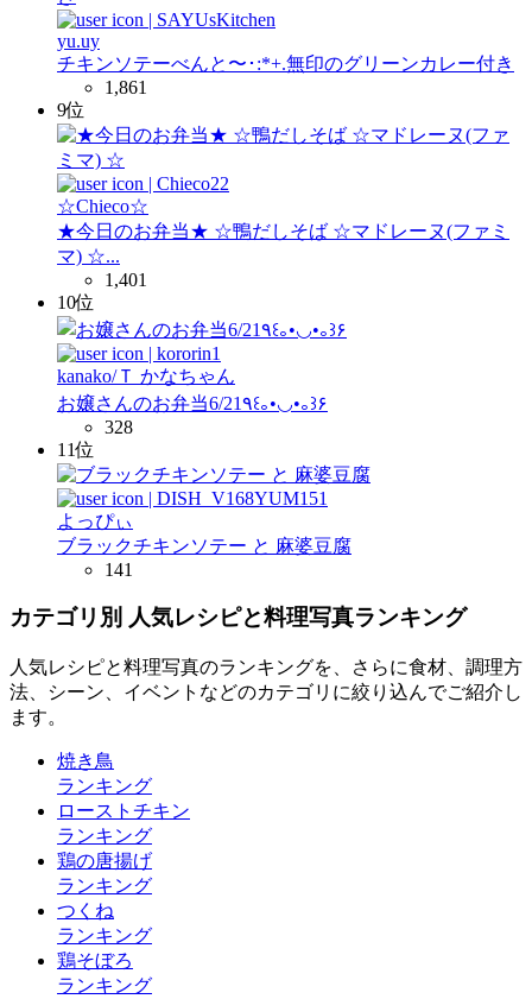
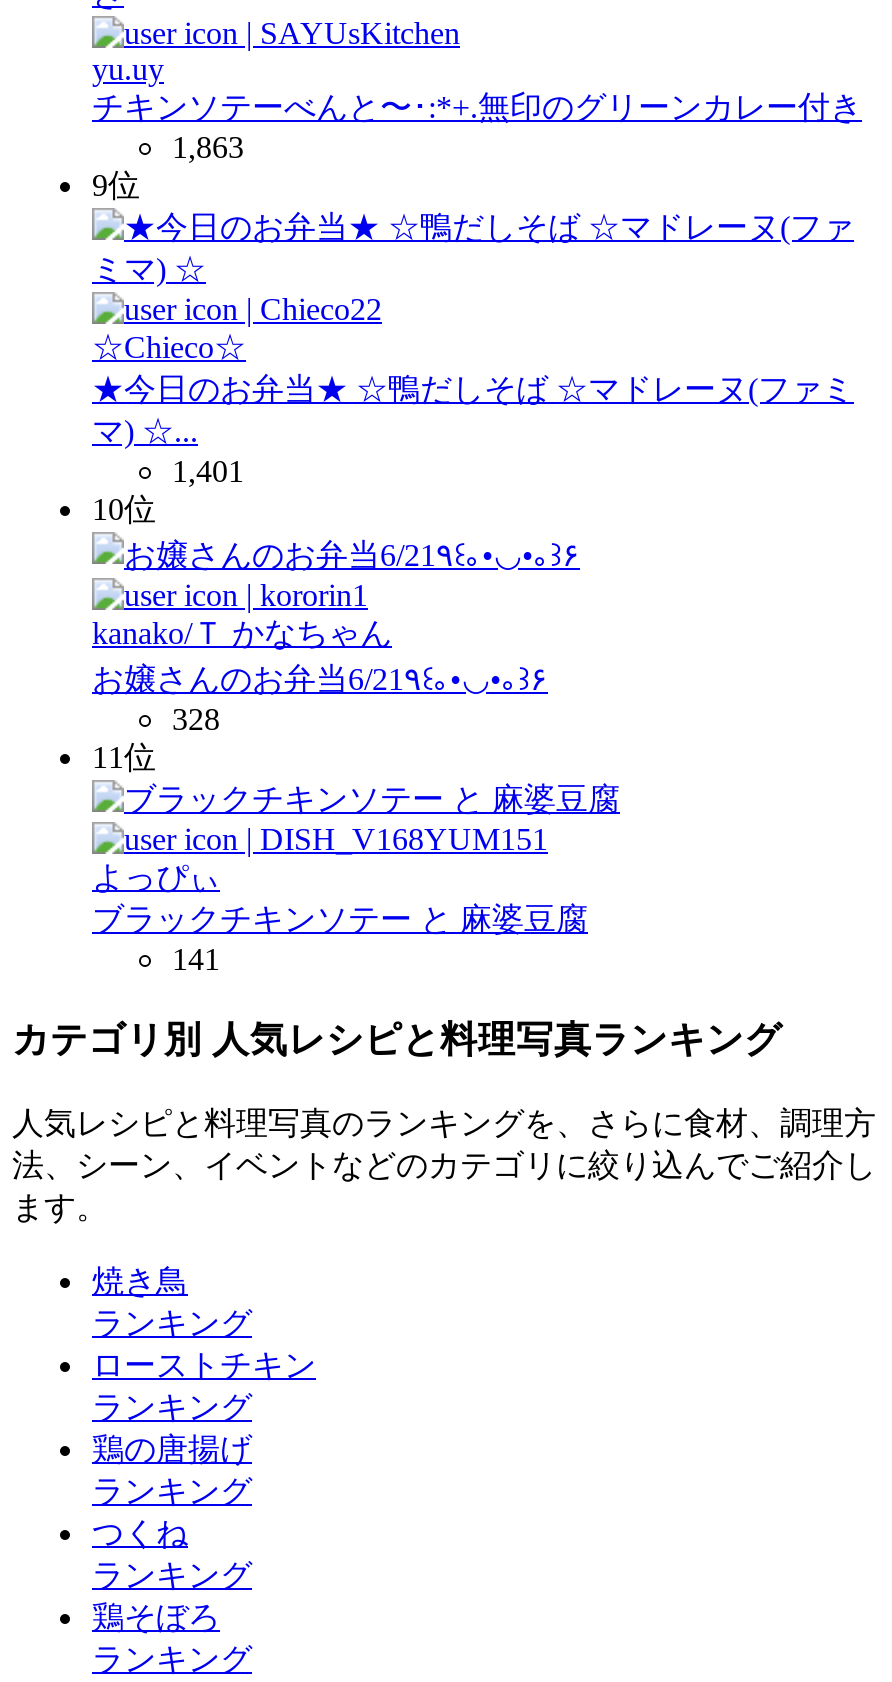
- 1,861
+ 1,863
